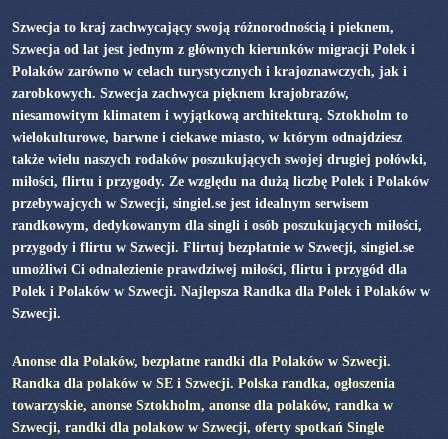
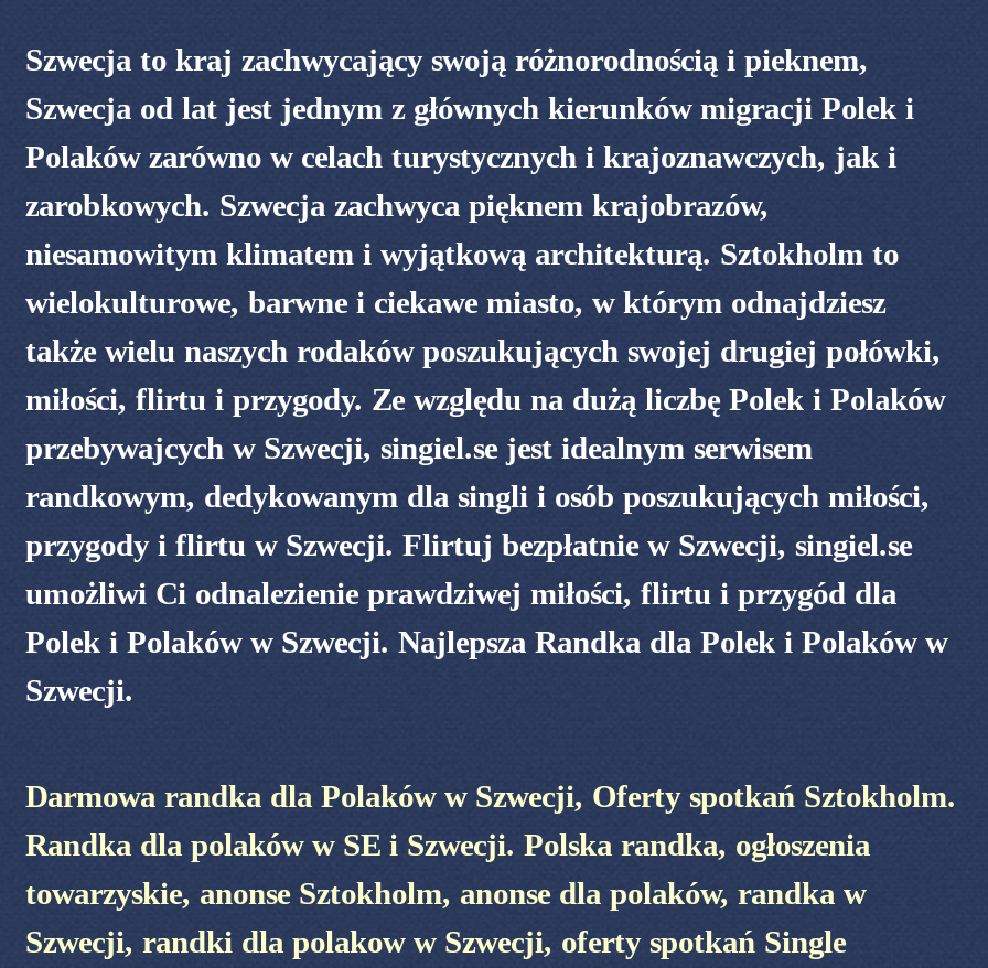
- Anonse dla Polaków, bezpłatne randki dla Polaków w Szwecji.
+ Darmowa randka dla Polaków w Szwecji, Oferty spotkań Sztokholm.
